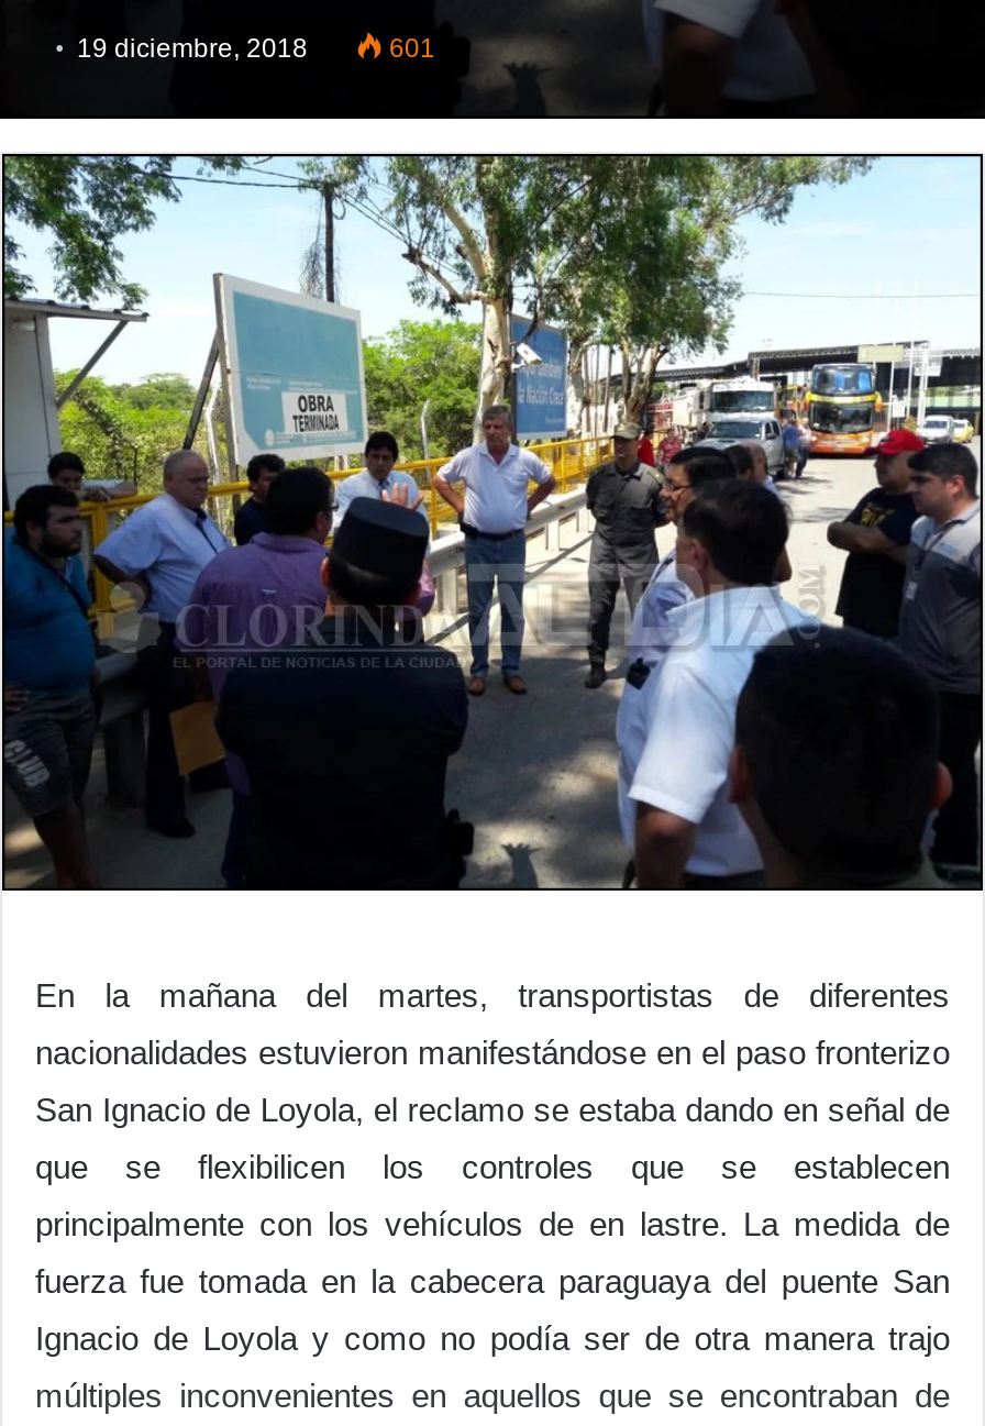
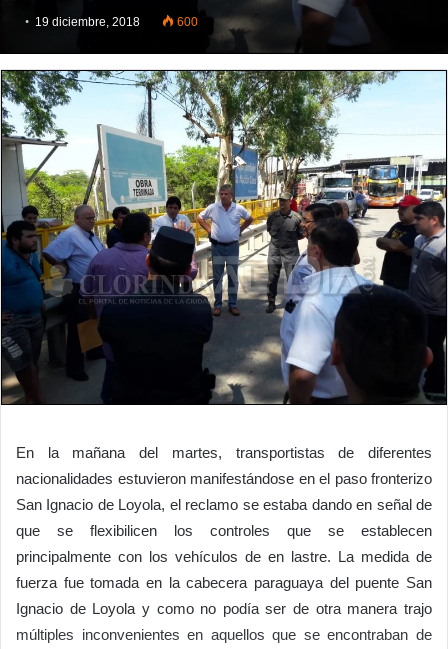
- 601
+ 600
